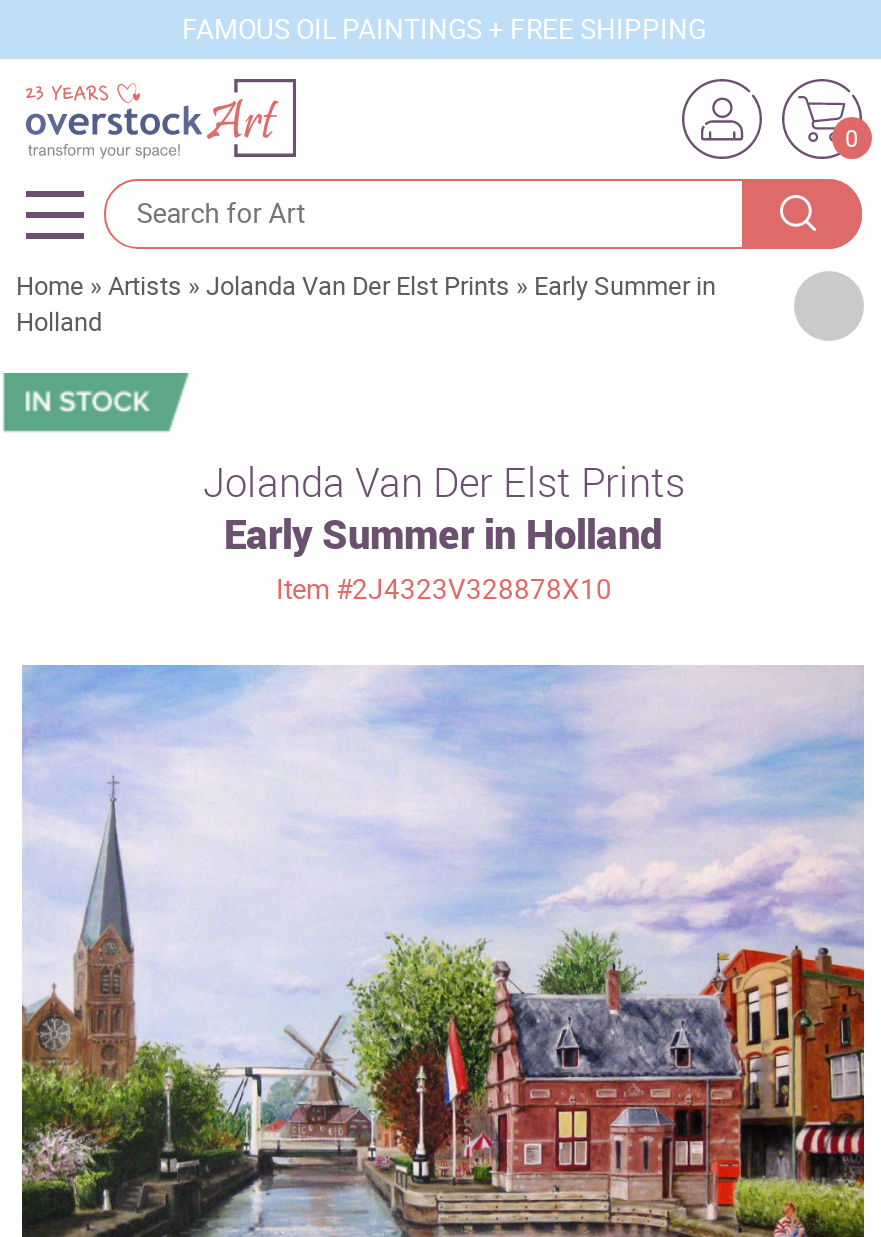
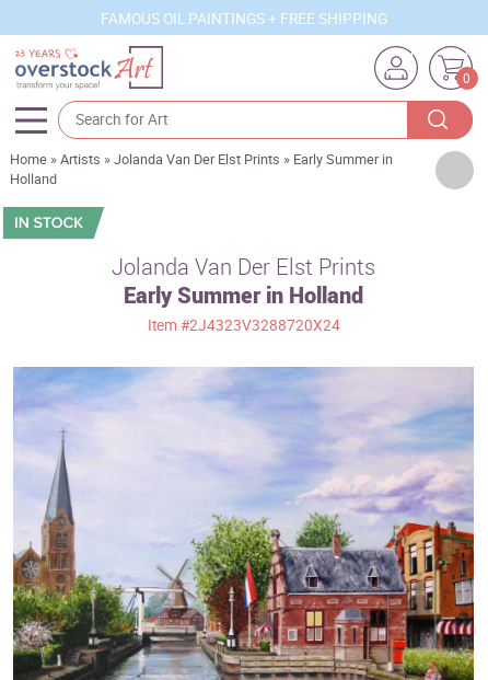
- Item #2J4323V328878X10
+ Item #2J4323V3288720X24
